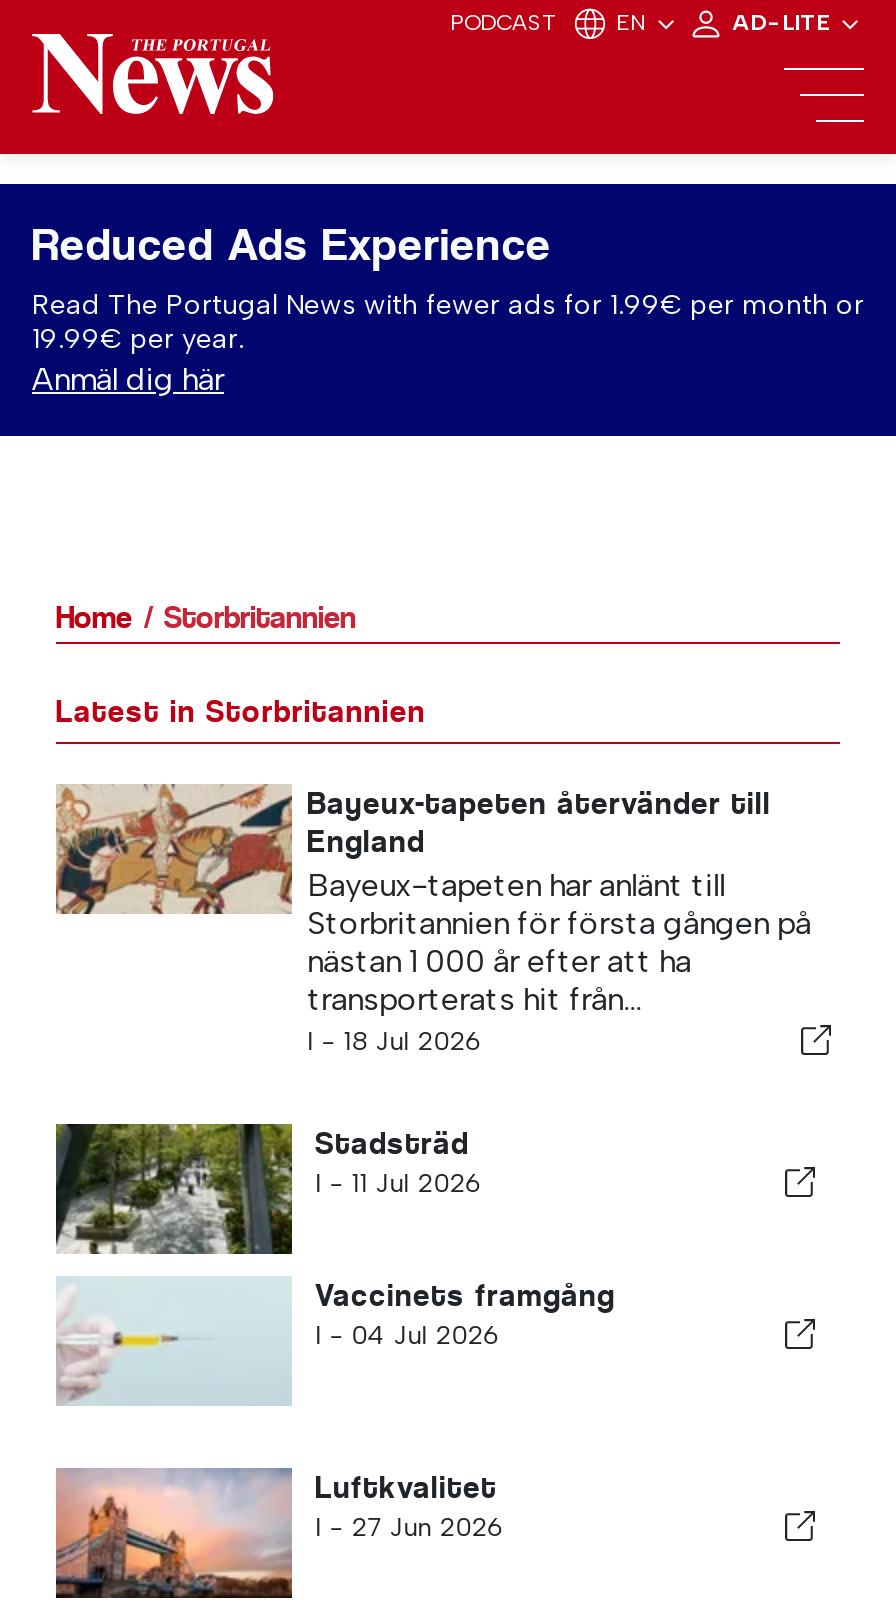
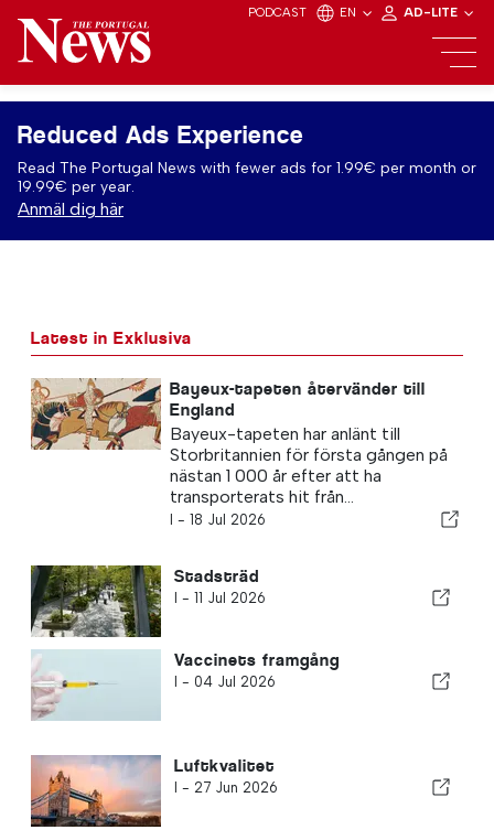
- Home
- Storbritannien
- Latest in Storbritannien
+ Latest in Exklusiva
